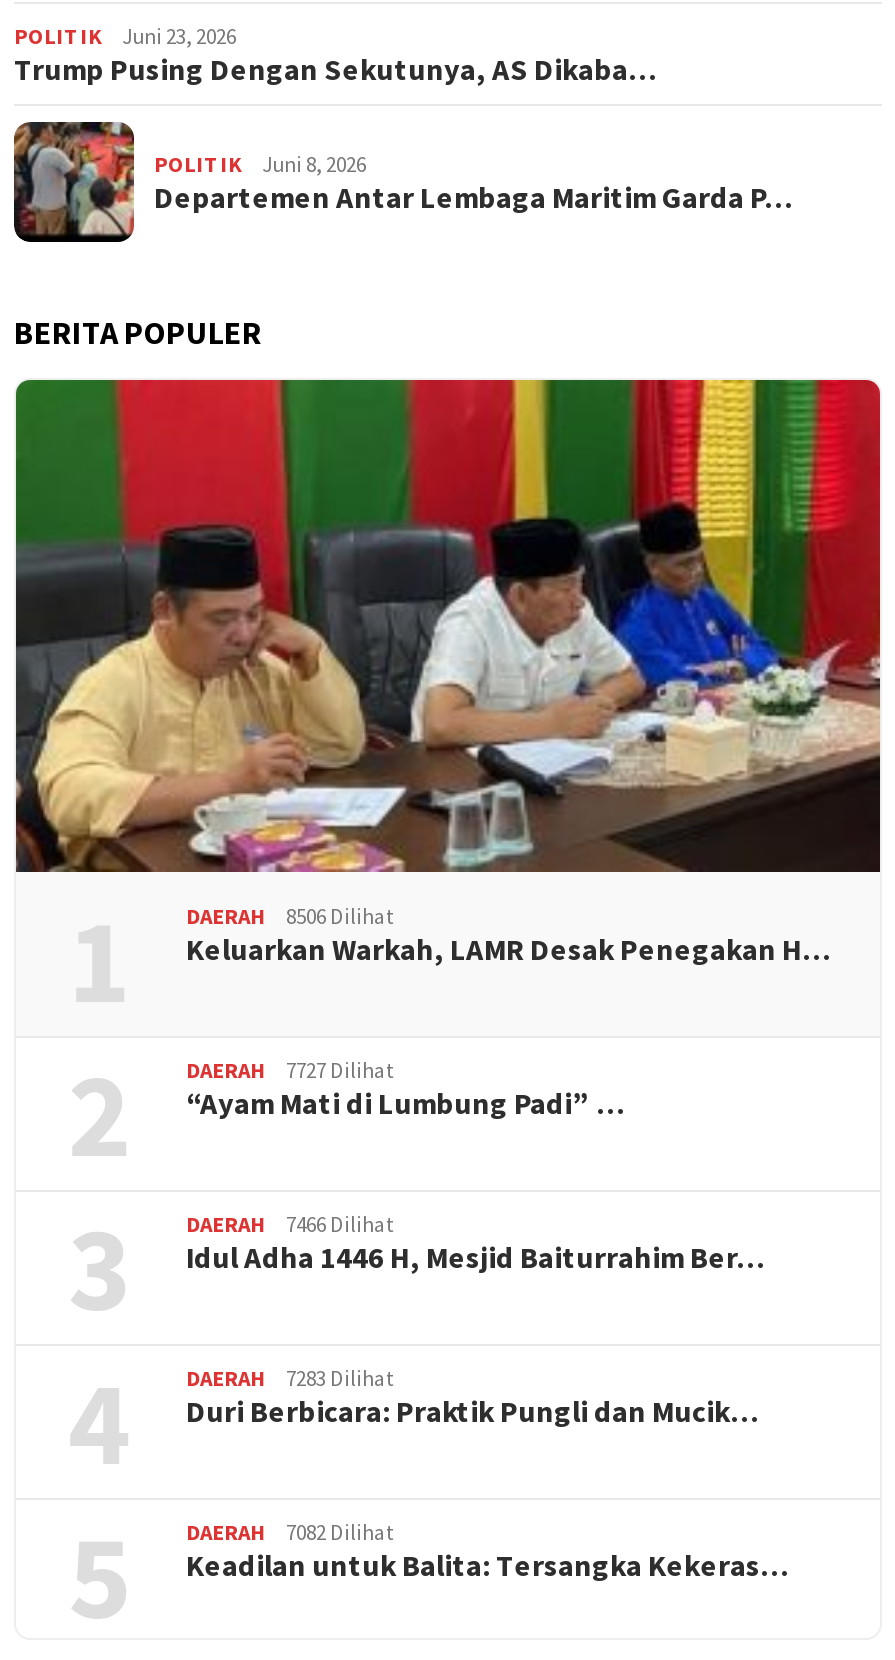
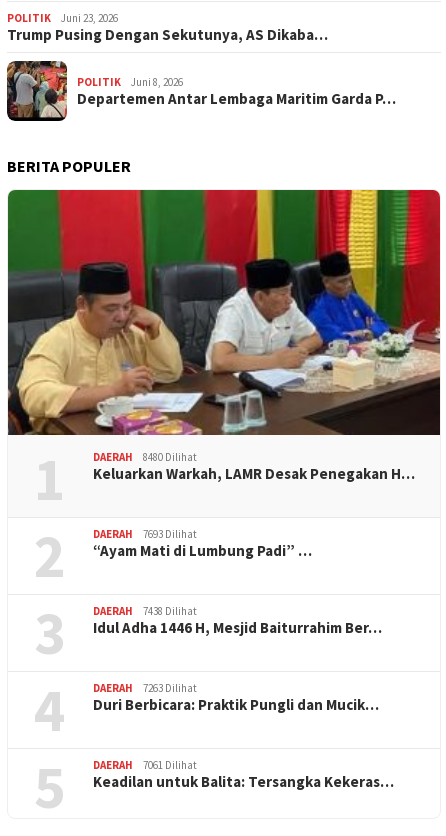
- DAERAH 8506 Dilihat
+ DAERAH 8480 Dilihat

- DAERAH 7727 Dilihat
+ DAERAH 7693 Dilihat

- DAERAH 7466 Dilihat
+ DAERAH 7438 Dilihat

- DAERAH 7283 Dilihat
+ DAERAH 7263 Dilihat

- DAERAH 7082 Dilihat
+ DAERAH 7061 Dilihat
